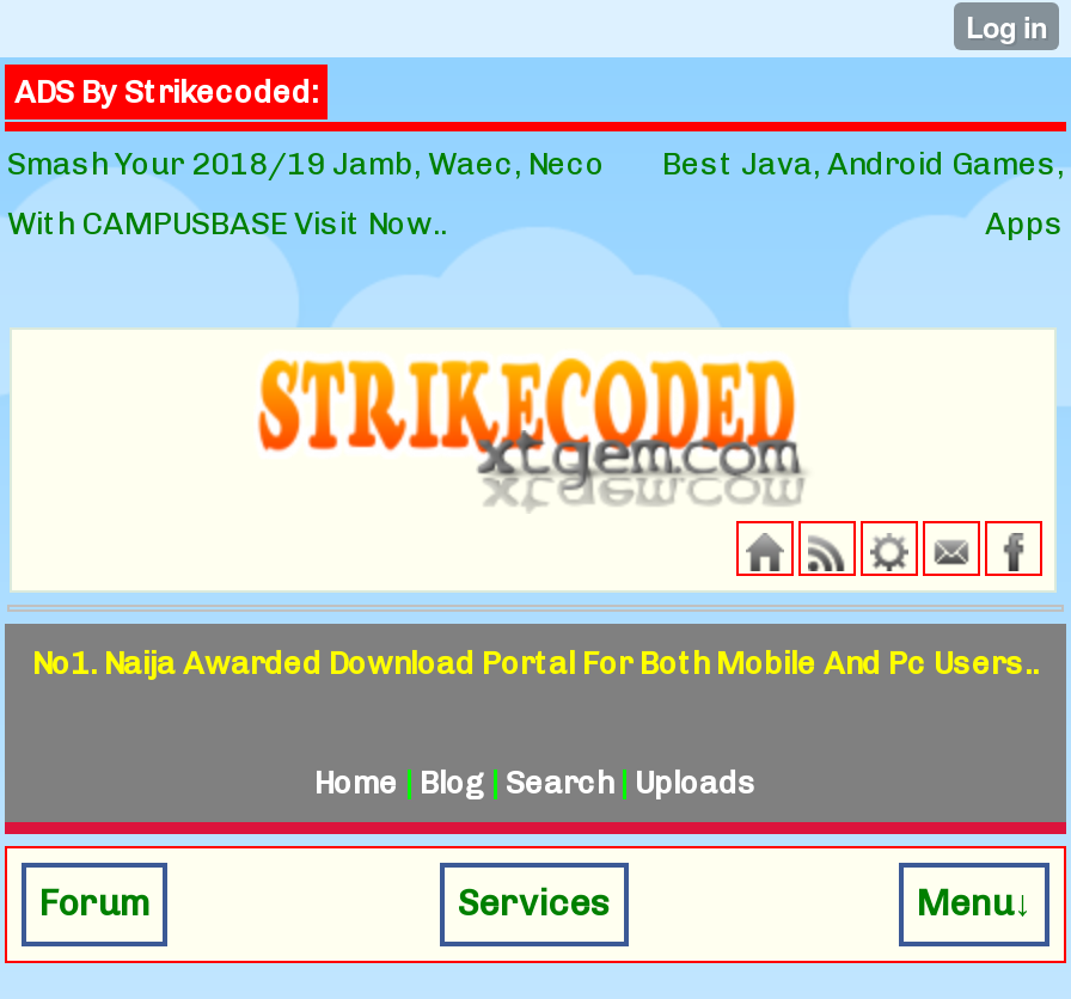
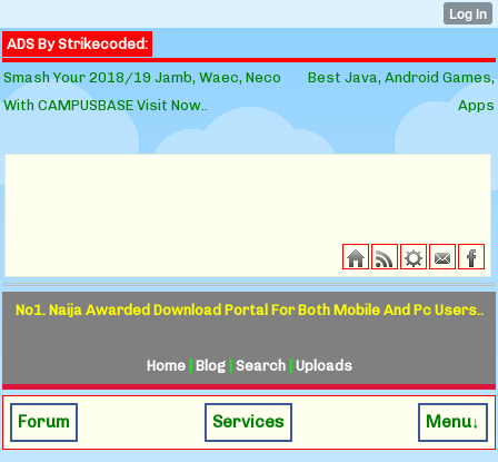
- [image]
